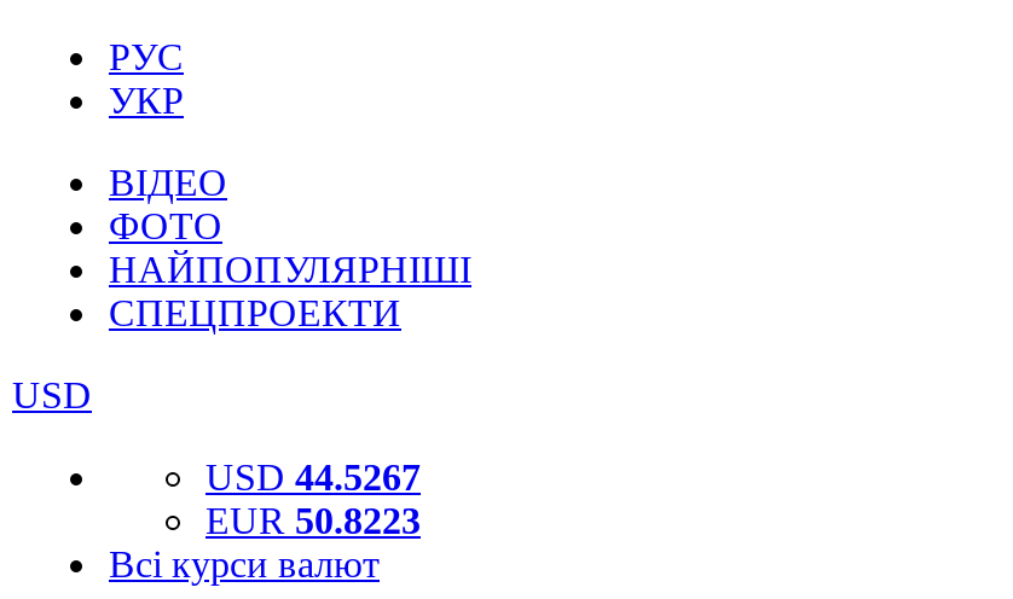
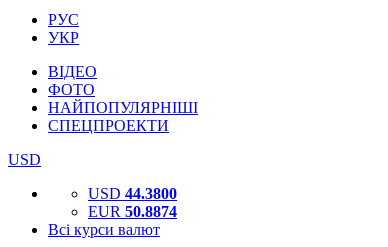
- USD 44.5267
+ USD 44.3800

- EUR 50.8223
+ EUR 50.8874
